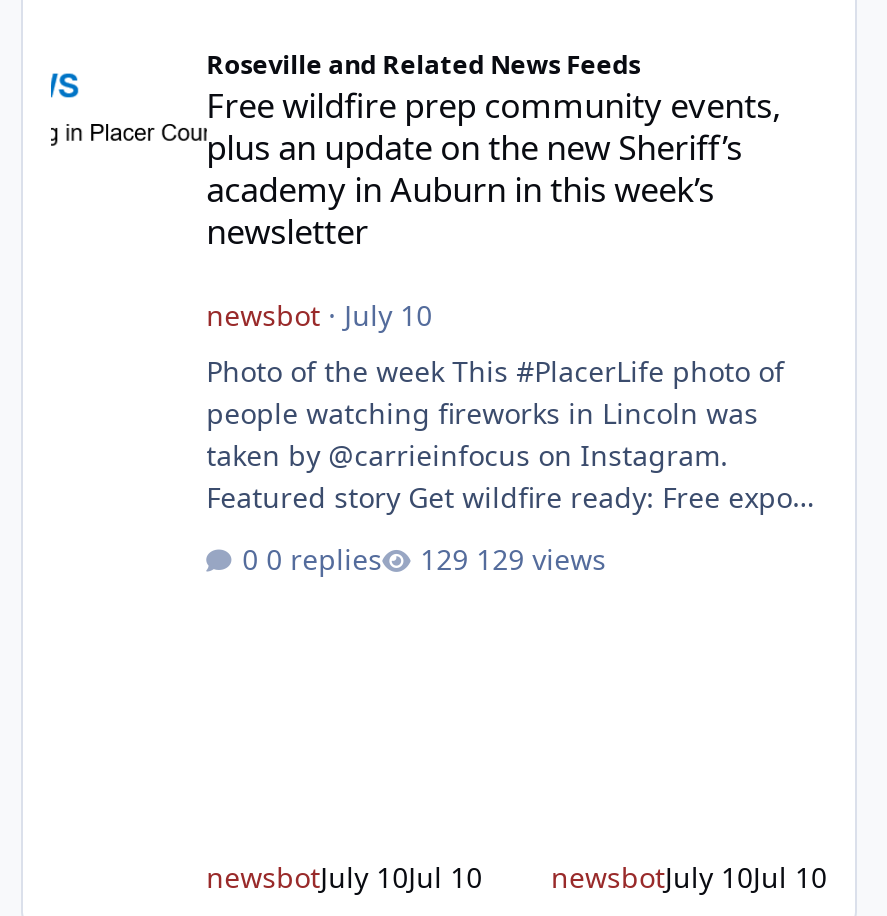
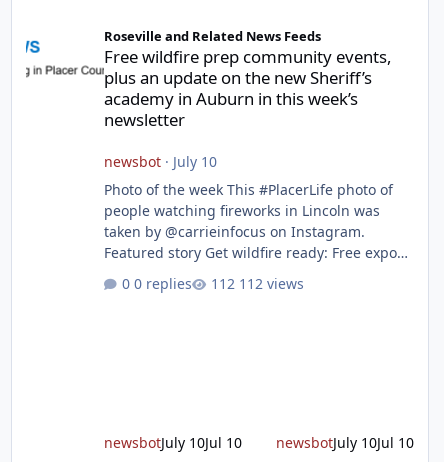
- 129 views
+ 112 views
